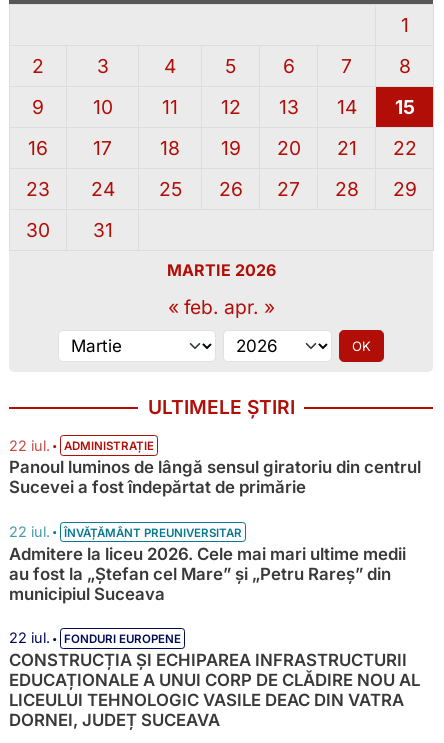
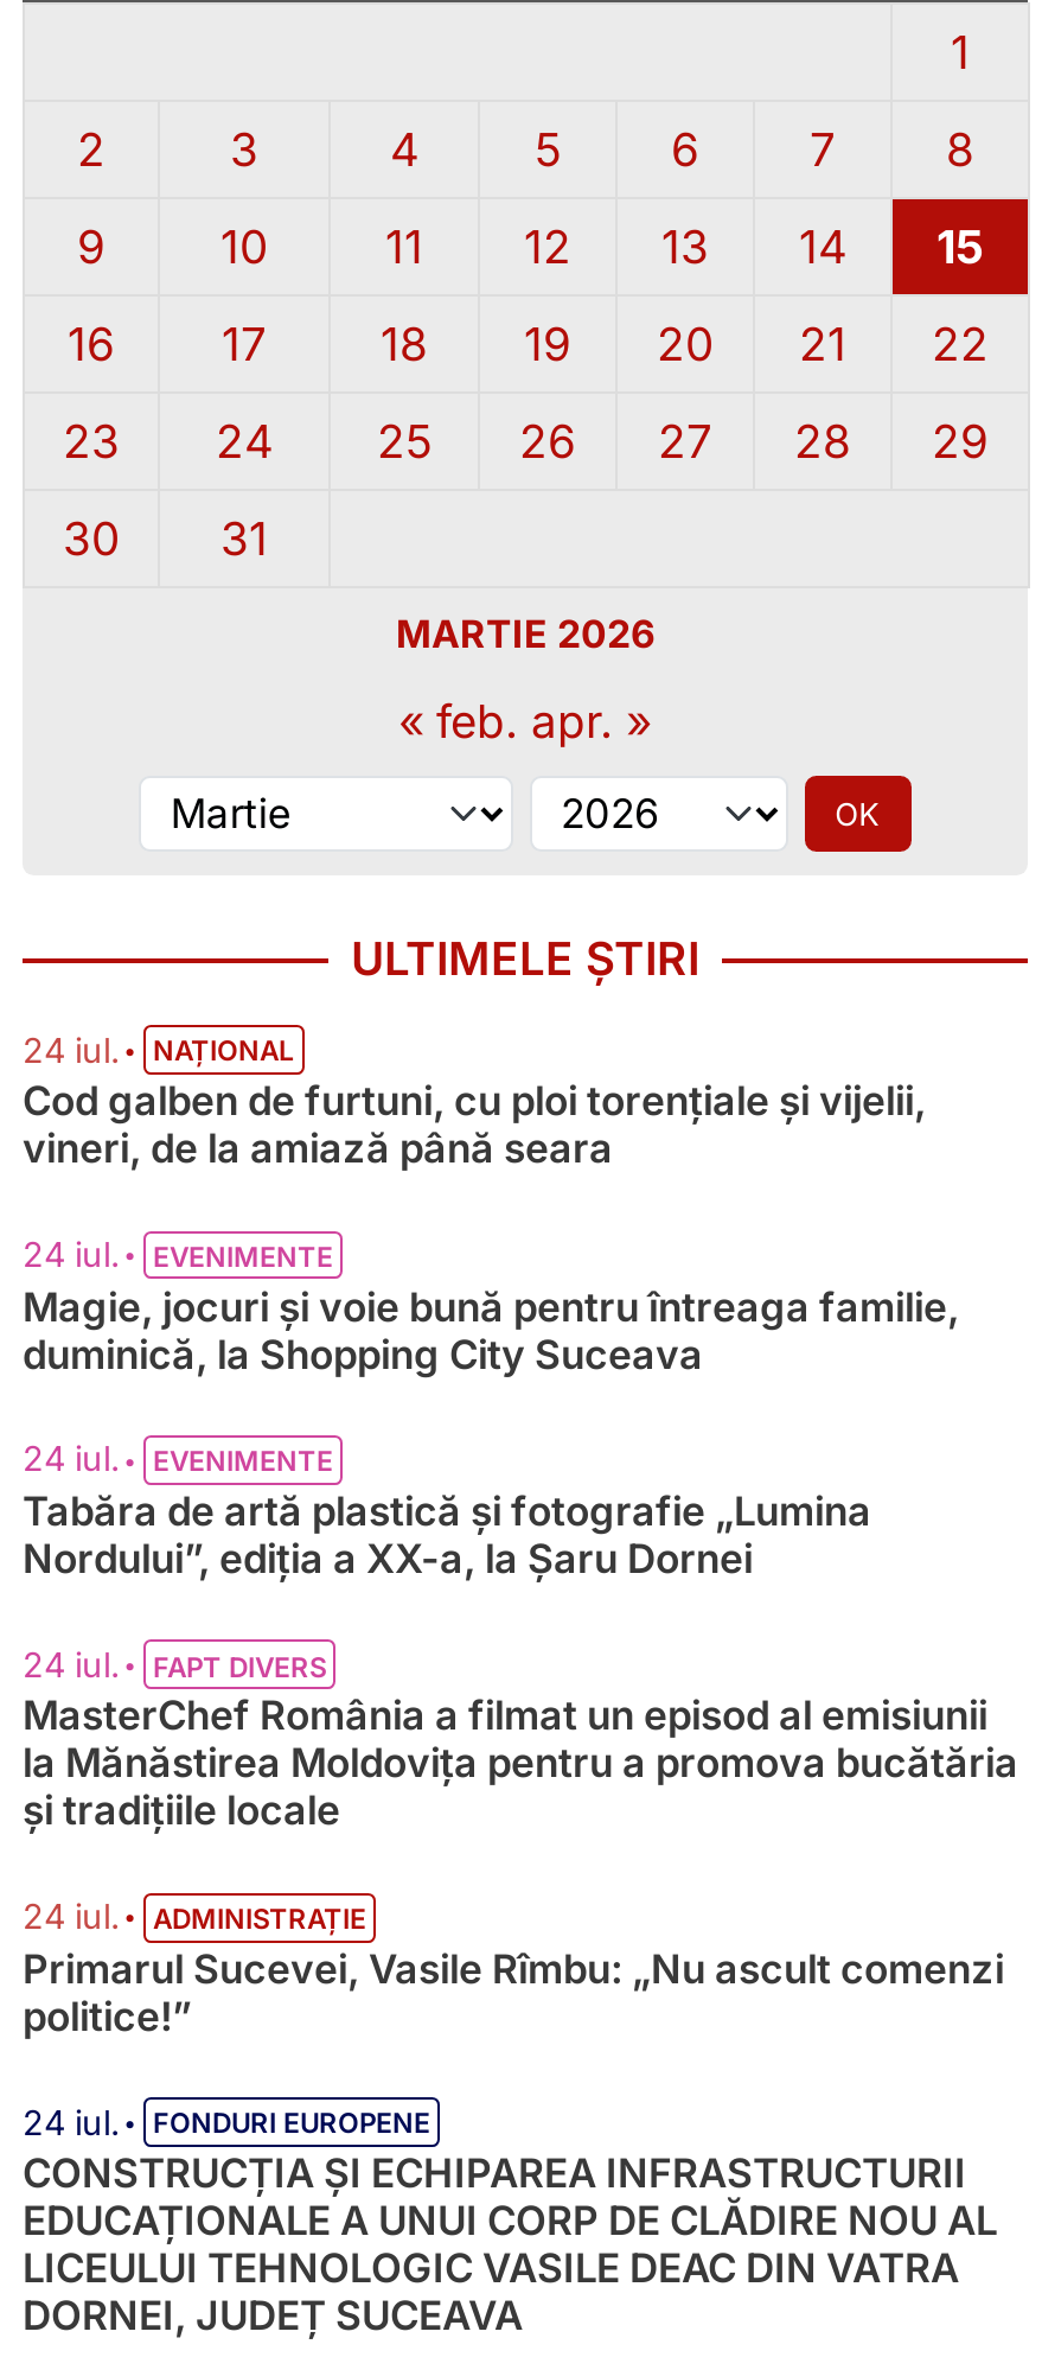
- 22 iul. • ADMINISTRAȚIE
- Panoul luminos de lângă sensul giratoriu din centrul
- Sucevei a fost îndepărtat de primărie
- 22 iul. • ÎNVĂȚĂMÂNT PREUNIVERSITAR
- Admitere la liceu 2026. Cele mai mari ultime medii
- au fost la „Ștefan cel Mare” și „Petru Rareș” din
- municipiul Suceava
- 22 iul. • FONDURI EUROPENE
+ 24 iul. • NAȚIONAL
+ Cod galben de furtuni, cu ploi torențiale și vijelii,
+ vineri, de la amiază până seara
+ 24 iul. • EVENIMENTE
+ Magie, jocuri și voie bună pentru întreaga familie,
+ duminică, la Shopping City Suceava
+ 24 iul. • EVENIMENTE
+ Tabăra de artă plastică și fotografie „Lumina
+ Nordului”, ediția a XX-a, la Șaru Dornei
+ 24 iul. • FAPT DIVERS
+ MasterChef România a filmat un episod al emisiunii
+ la Mănăstirea Moldovița pentru a promova bucătăria
+ și tradițiile locale
+ 24 iul. • ADMINISTRAȚIE
+ Primarul Sucevei, Vasile Rîmbu: „Nu ascult comenzi
+ politice!”
+ 24 iul. • FONDURI EUROPENE
